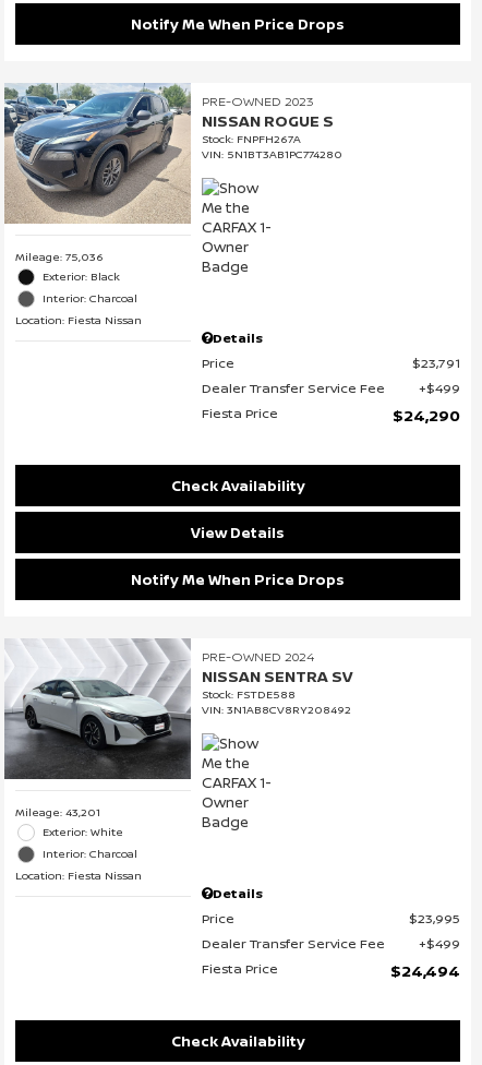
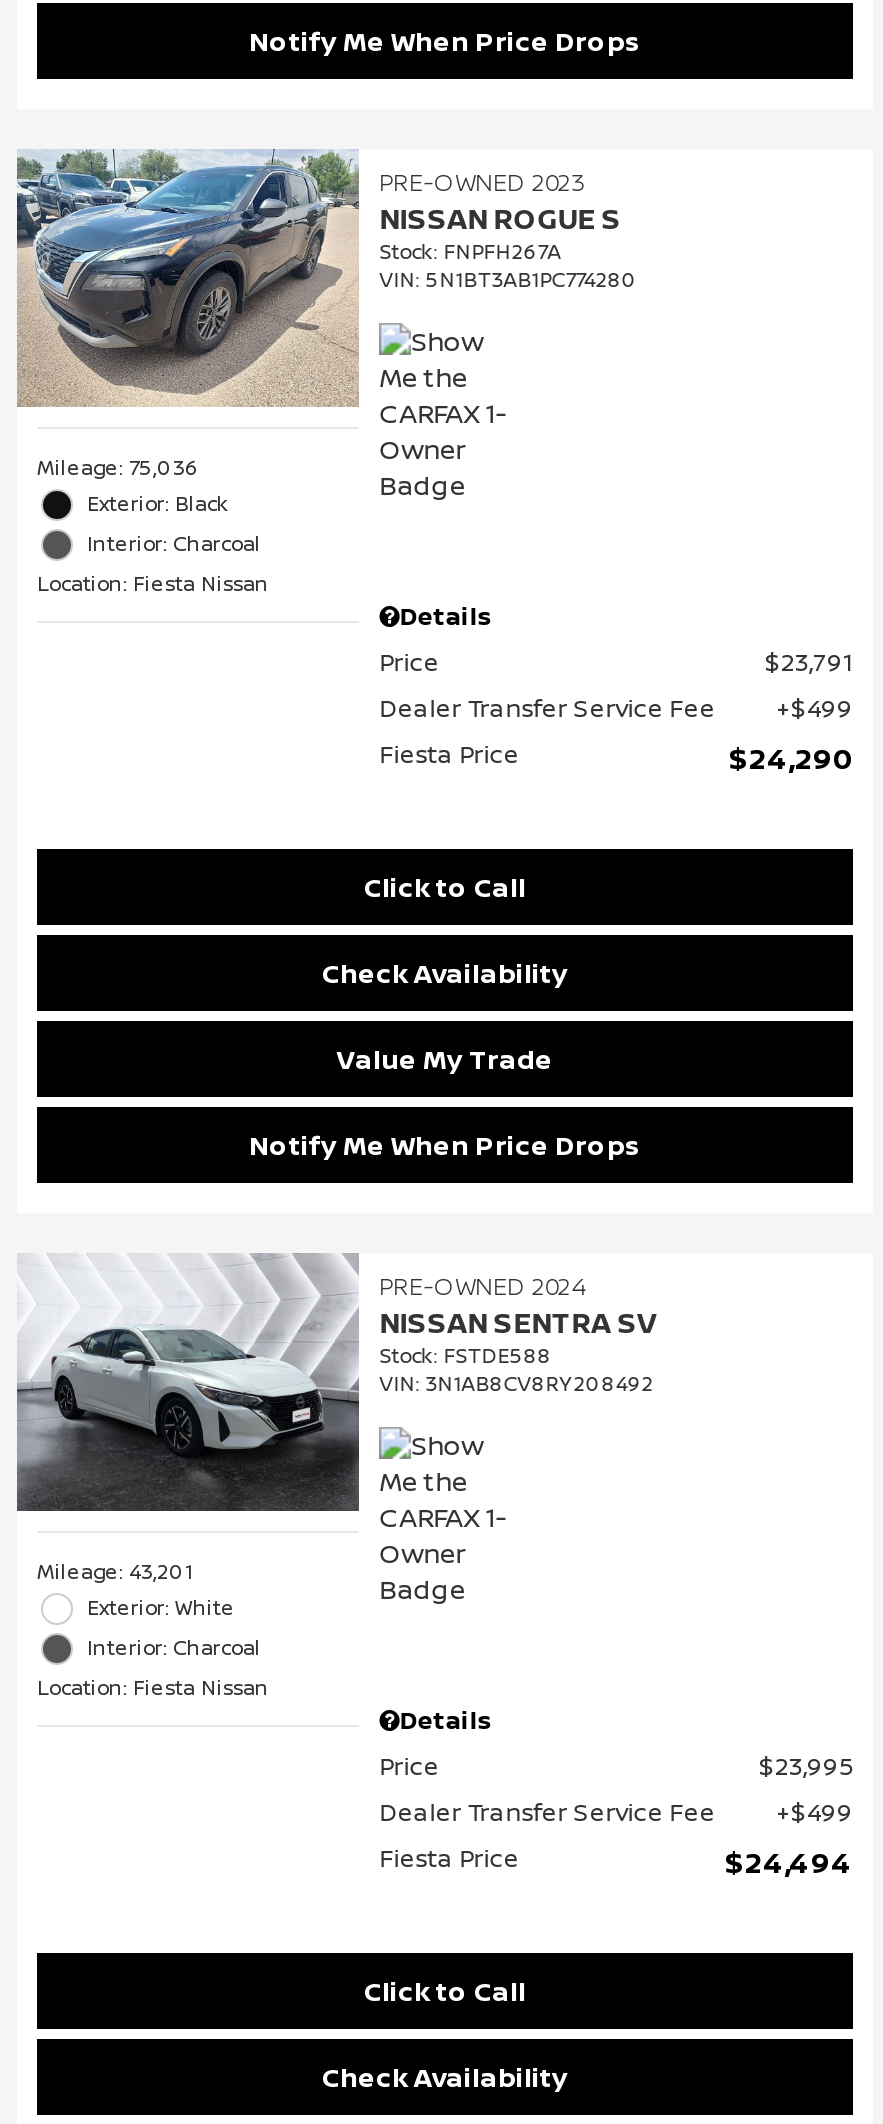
+ Click to Call

- View Details
+ Value My Trade

+ Click to Call
